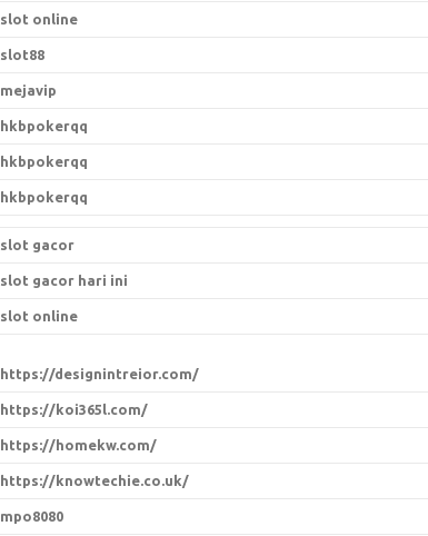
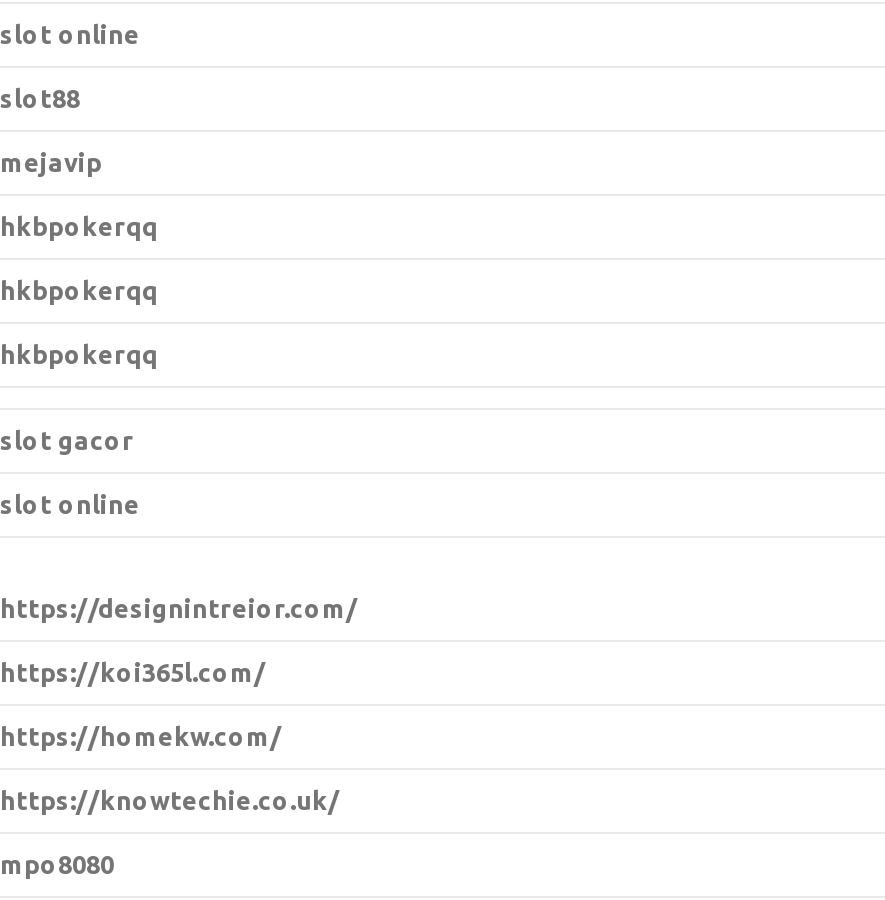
- slot gacor hari ini
